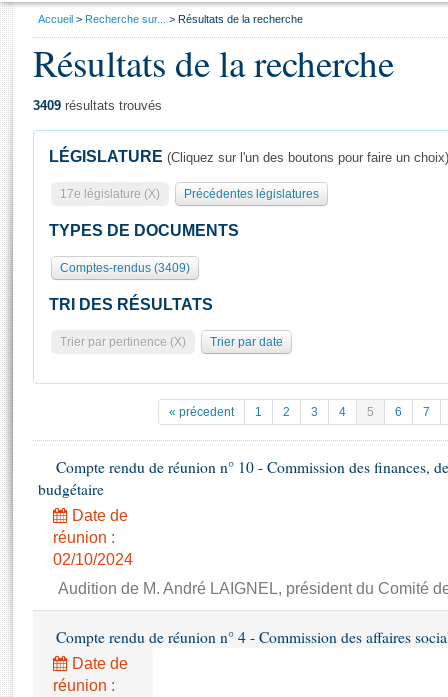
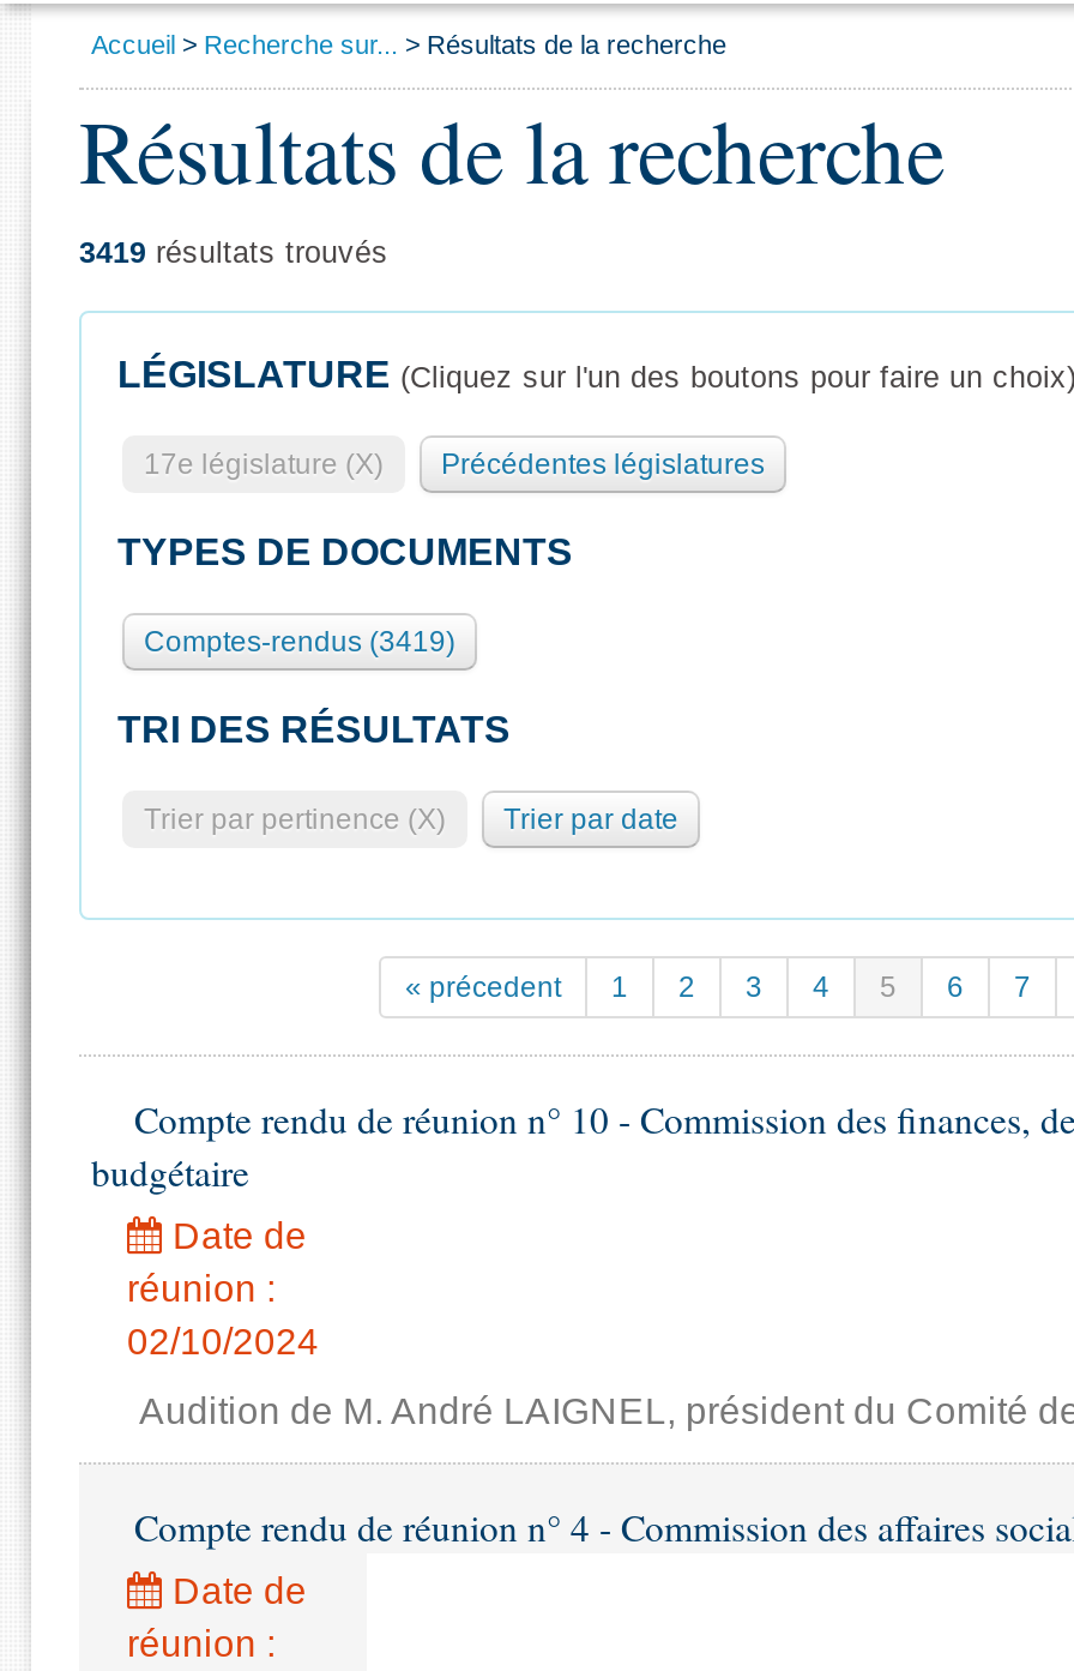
- 3409 résultats trouvés
+ 3419 résultats trouvés

- Comptes-rendus (3409)
+ Comptes-rendus (3419)
